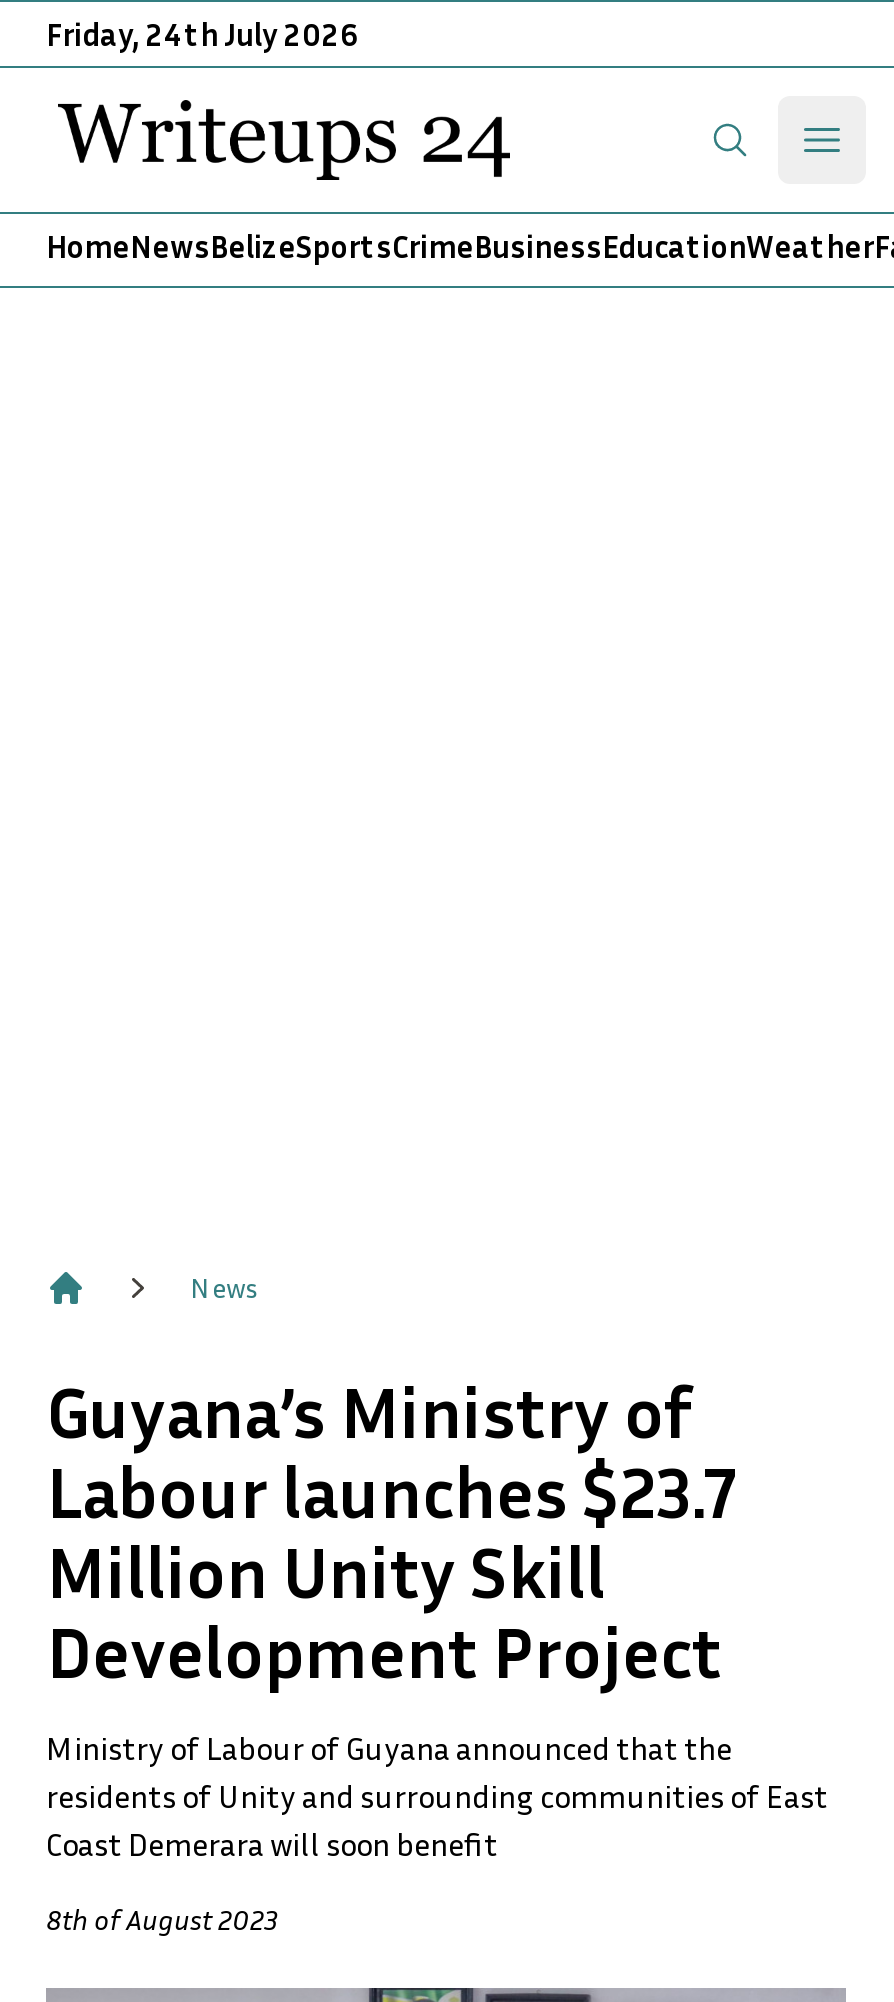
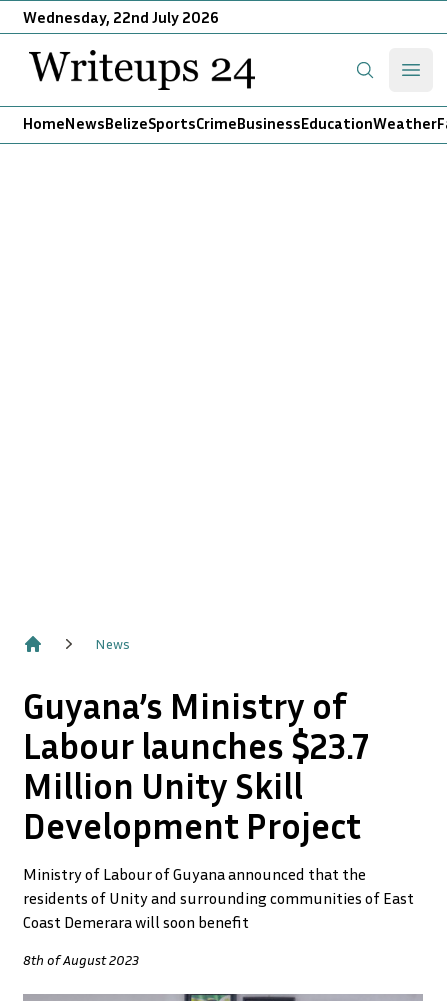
- Friday, 24th July 2026
+ Wednesday, 22nd July 2026
